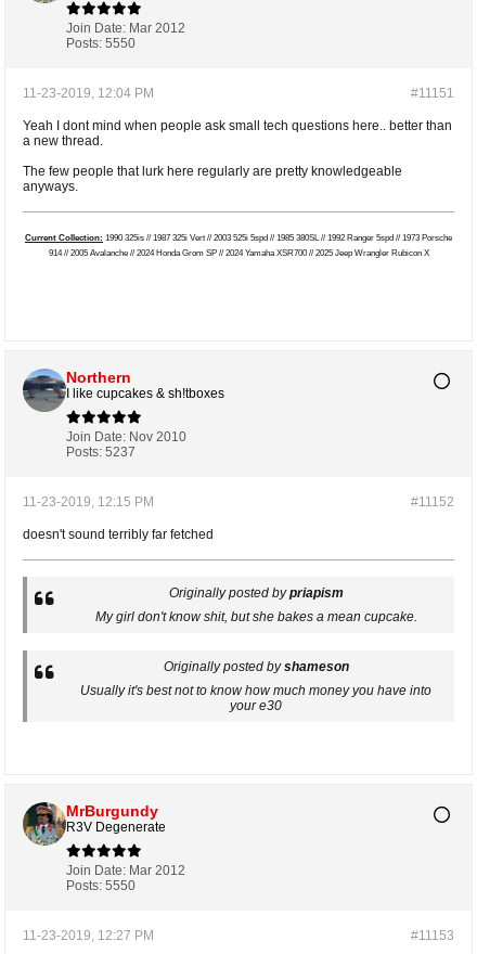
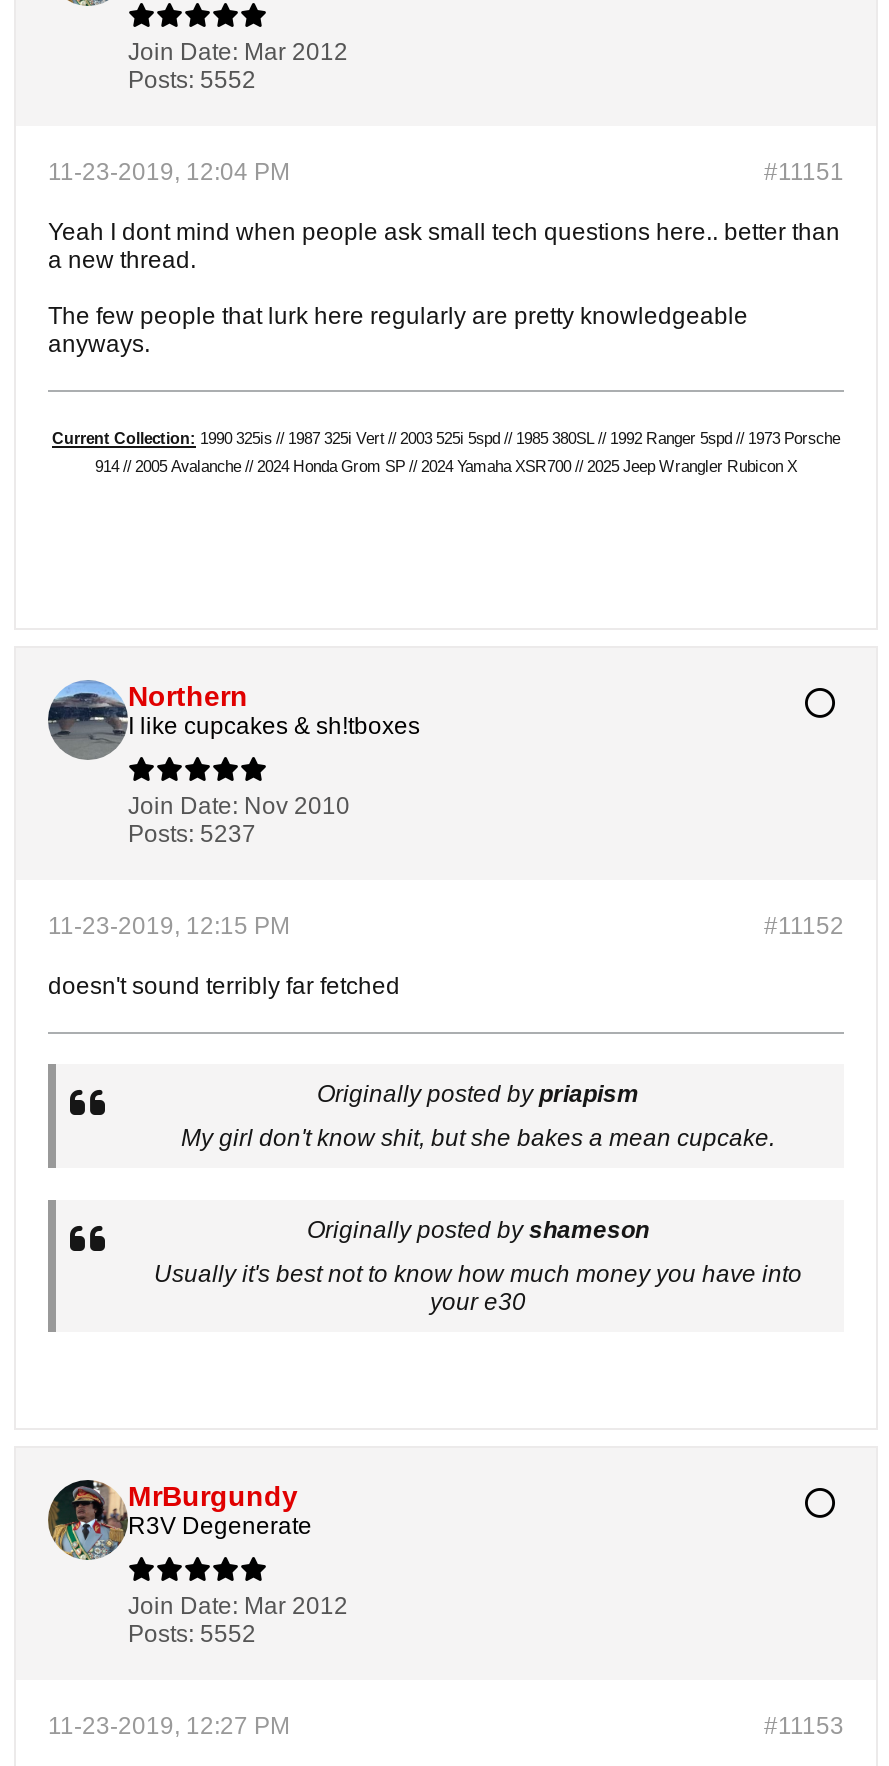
- Posts: 5550
+ Posts: 5552

- Posts: 5550
+ Posts: 5552
